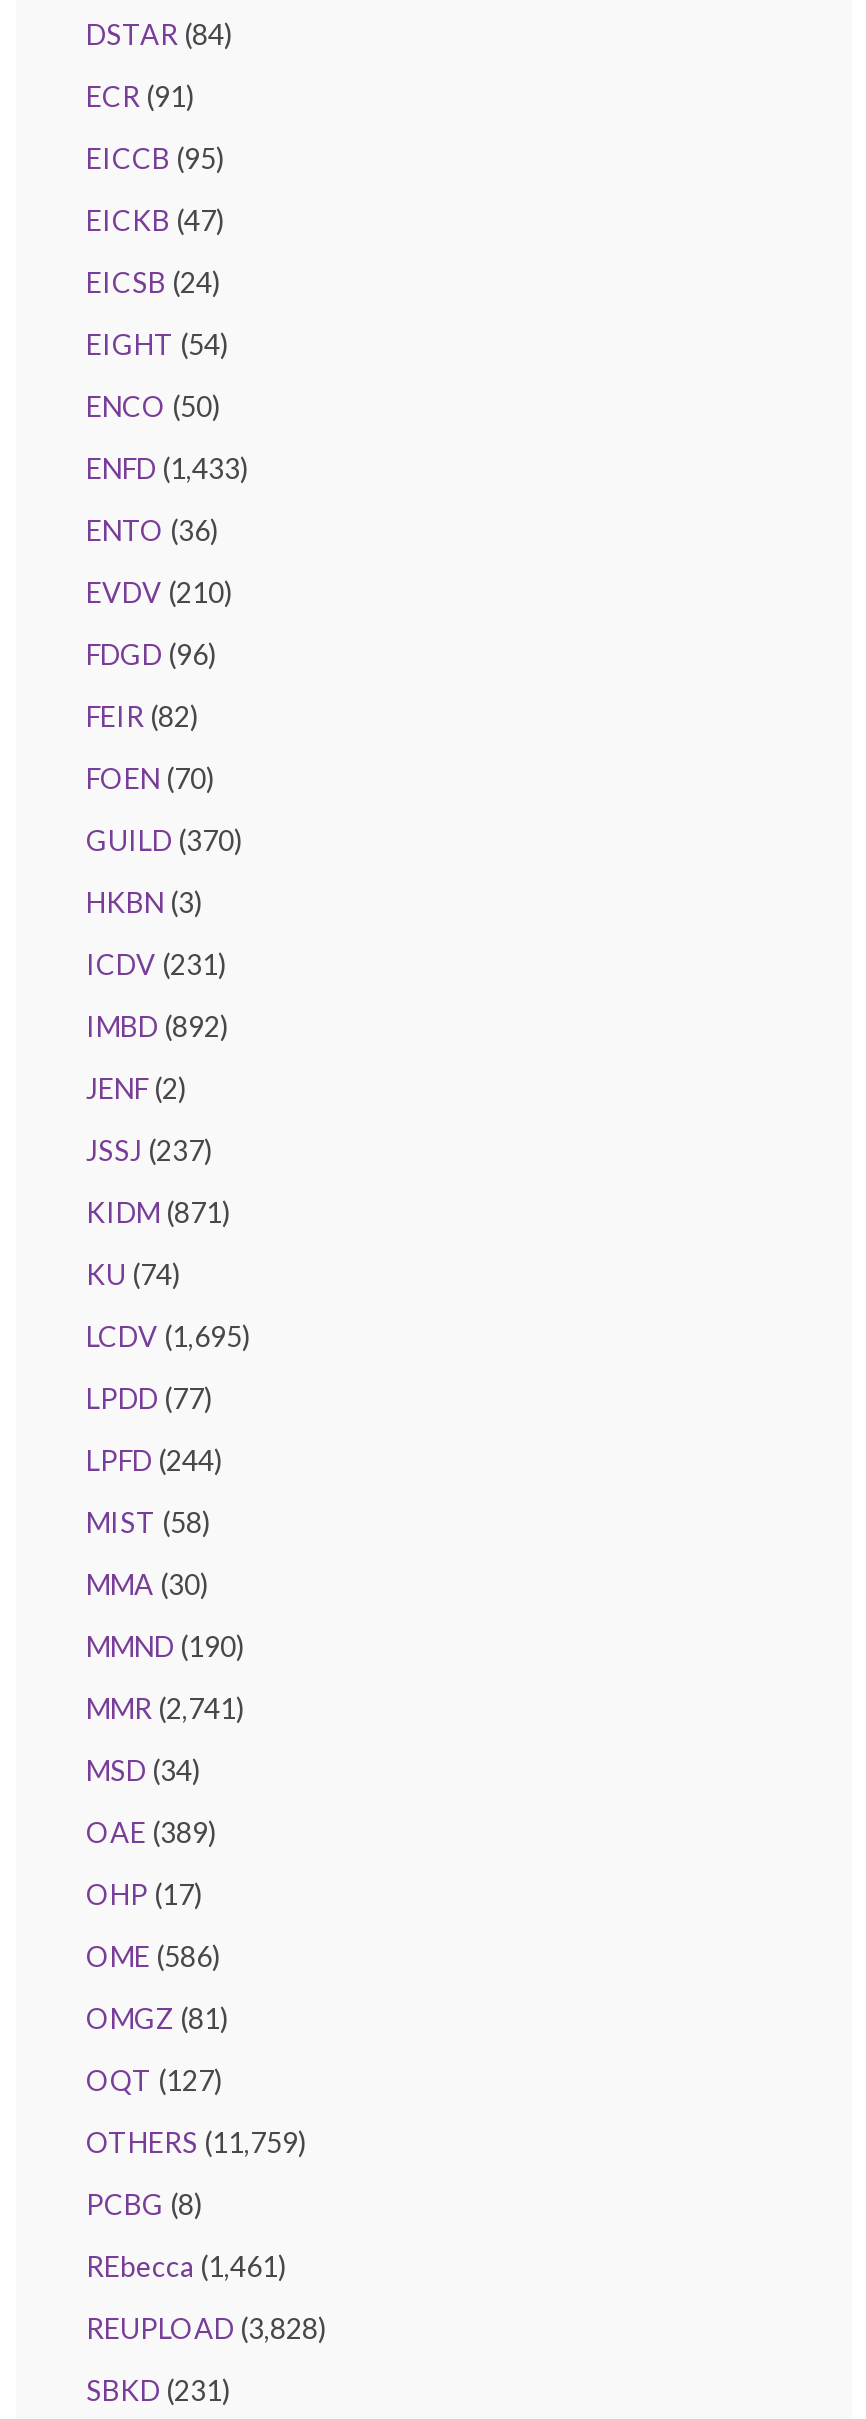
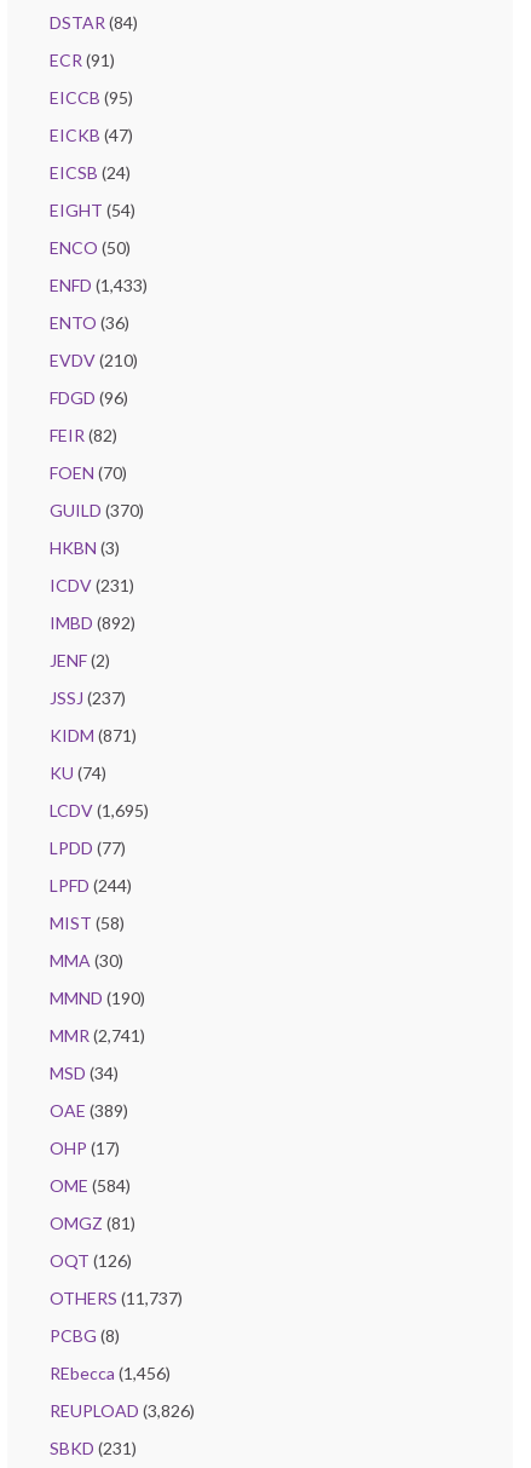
- OME (586)
+ OME (584)

- OQT (127)
+ OQT (126)

- OTHERS (11,759)
+ OTHERS (11,737)

- REbecca (1,461)
+ REbecca (1,456)

- REUPLOAD (3,828)
+ REUPLOAD (3,826)
